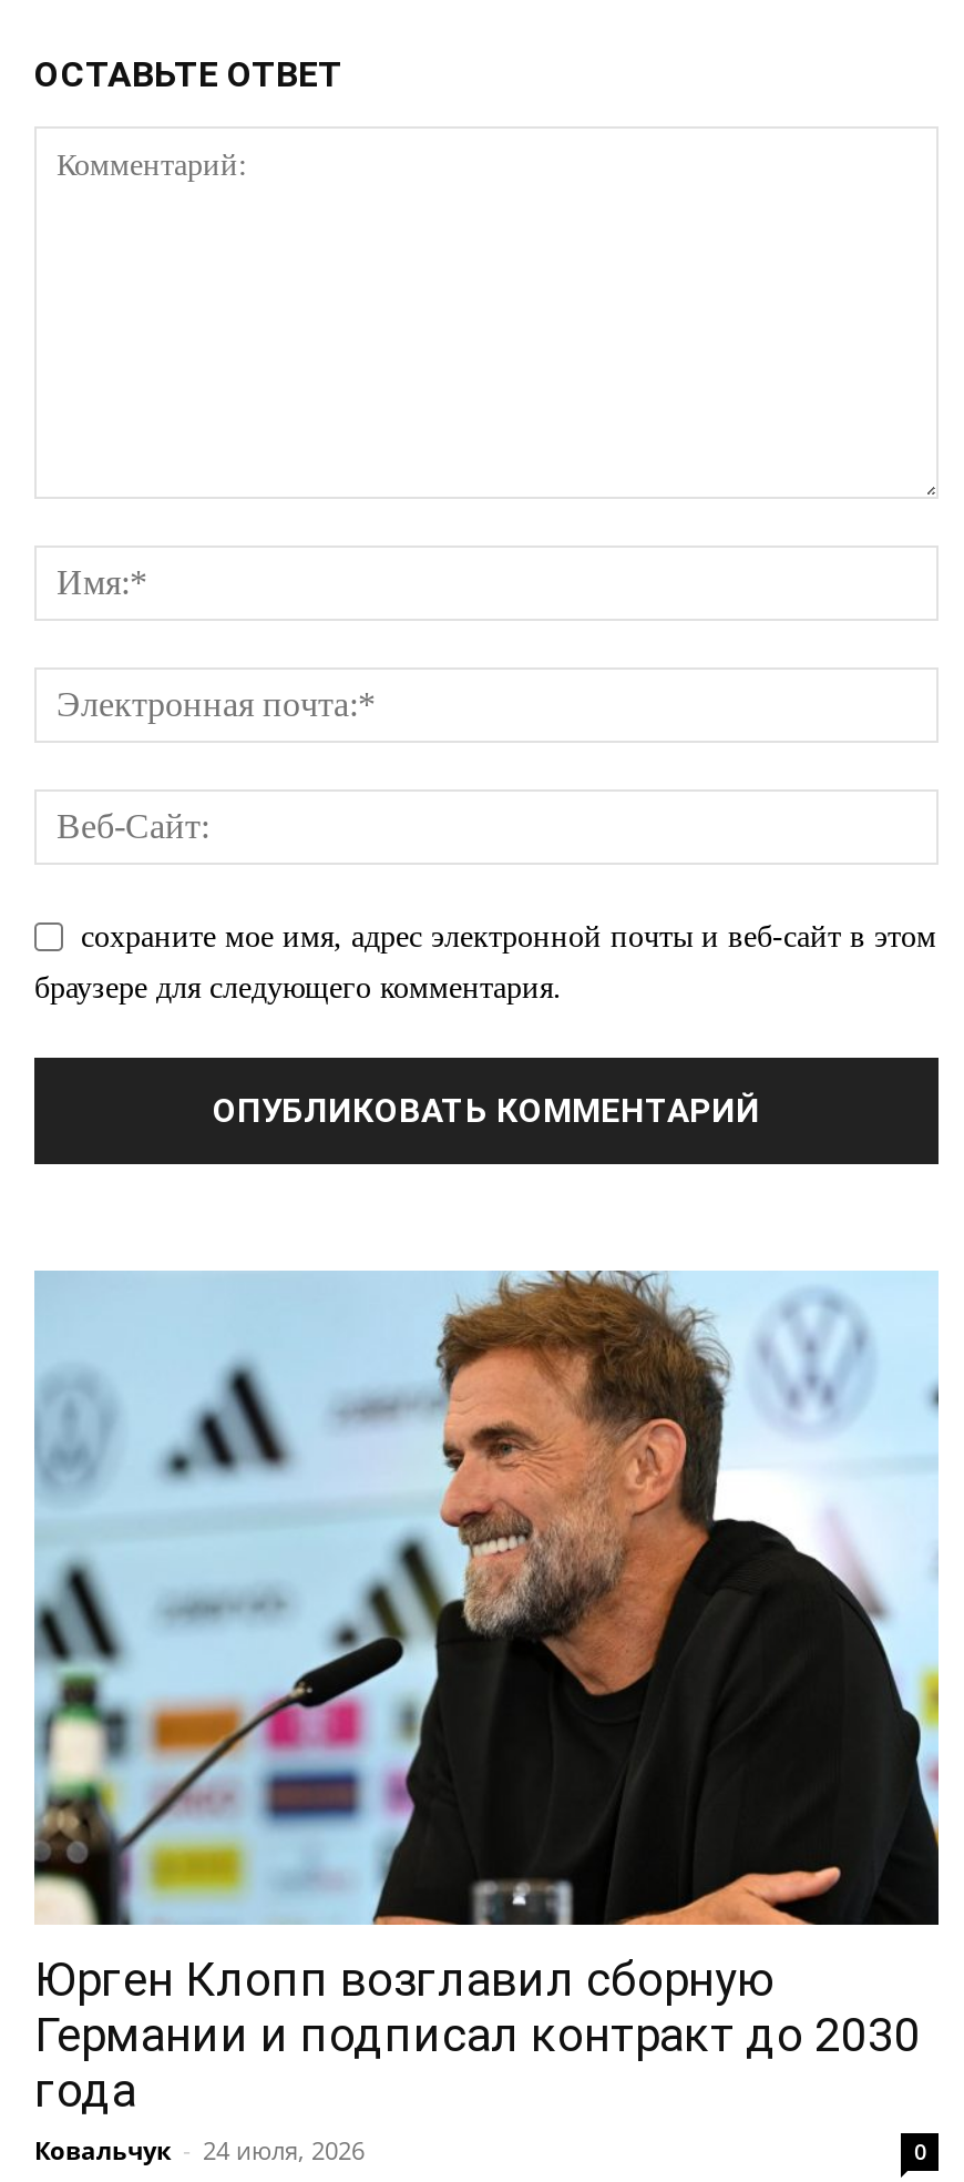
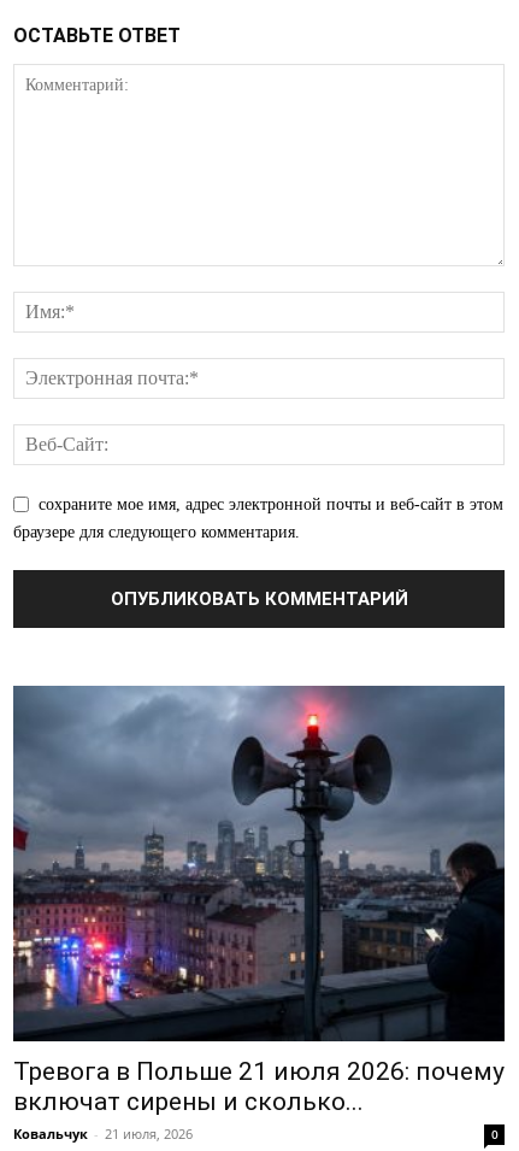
- [image]
- Юрген Клопп возглавил сборную
- Германии и подписал контракт до 2030
- года
- Ковальчук - 24 июля, 2026
+ [image]
+ Тревога в Польше 21 июля 2026: почему
+ включат сирены и сколько...
+ Ковальчук - 21 июля, 2026
